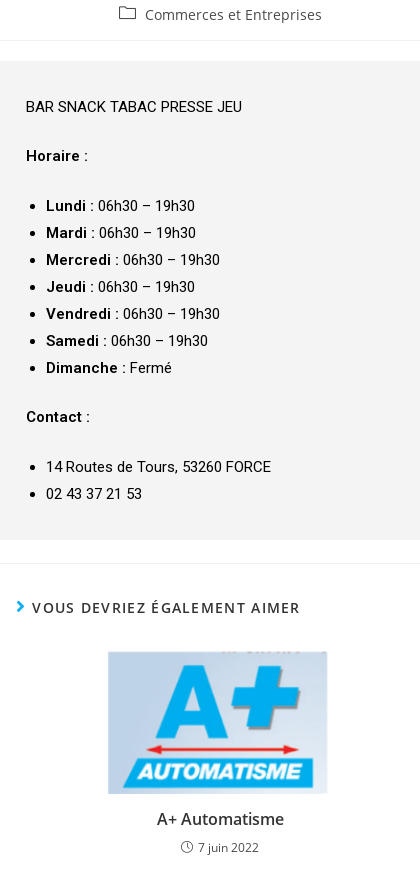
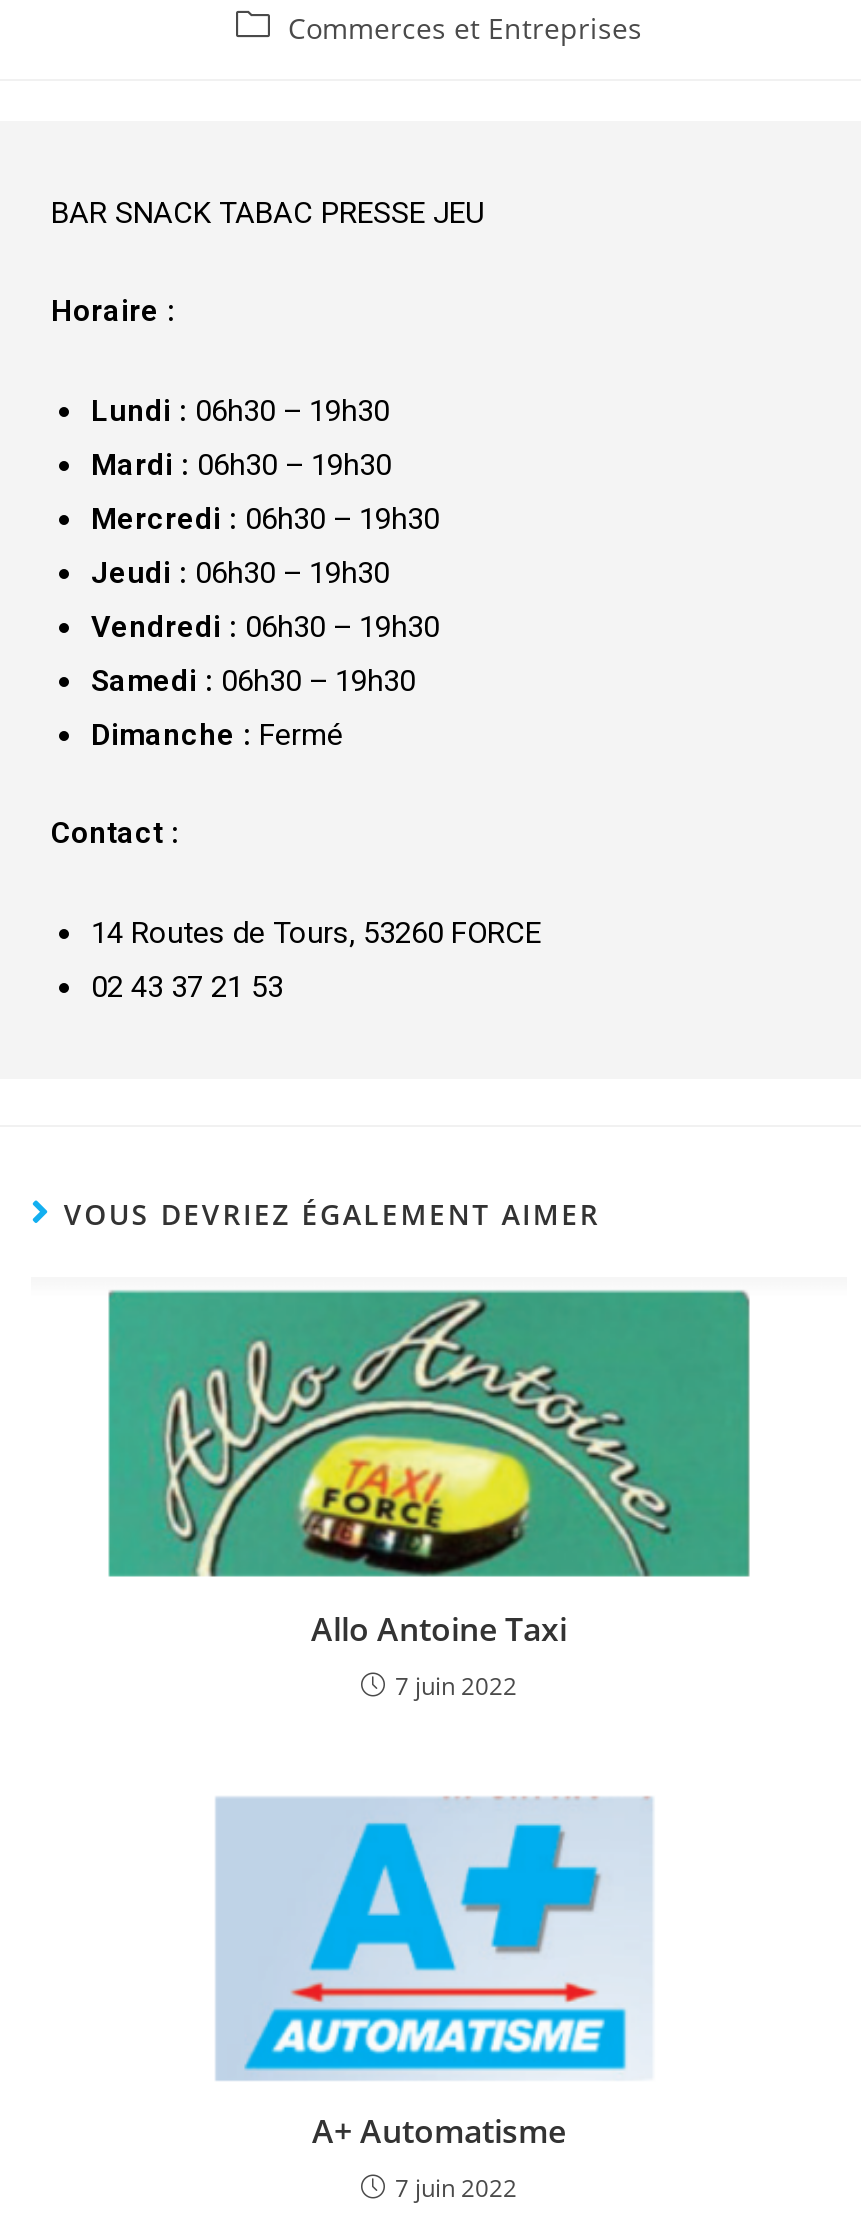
+ [image]
+ Allo Antoine Taxi
+ 7 juin 2022
